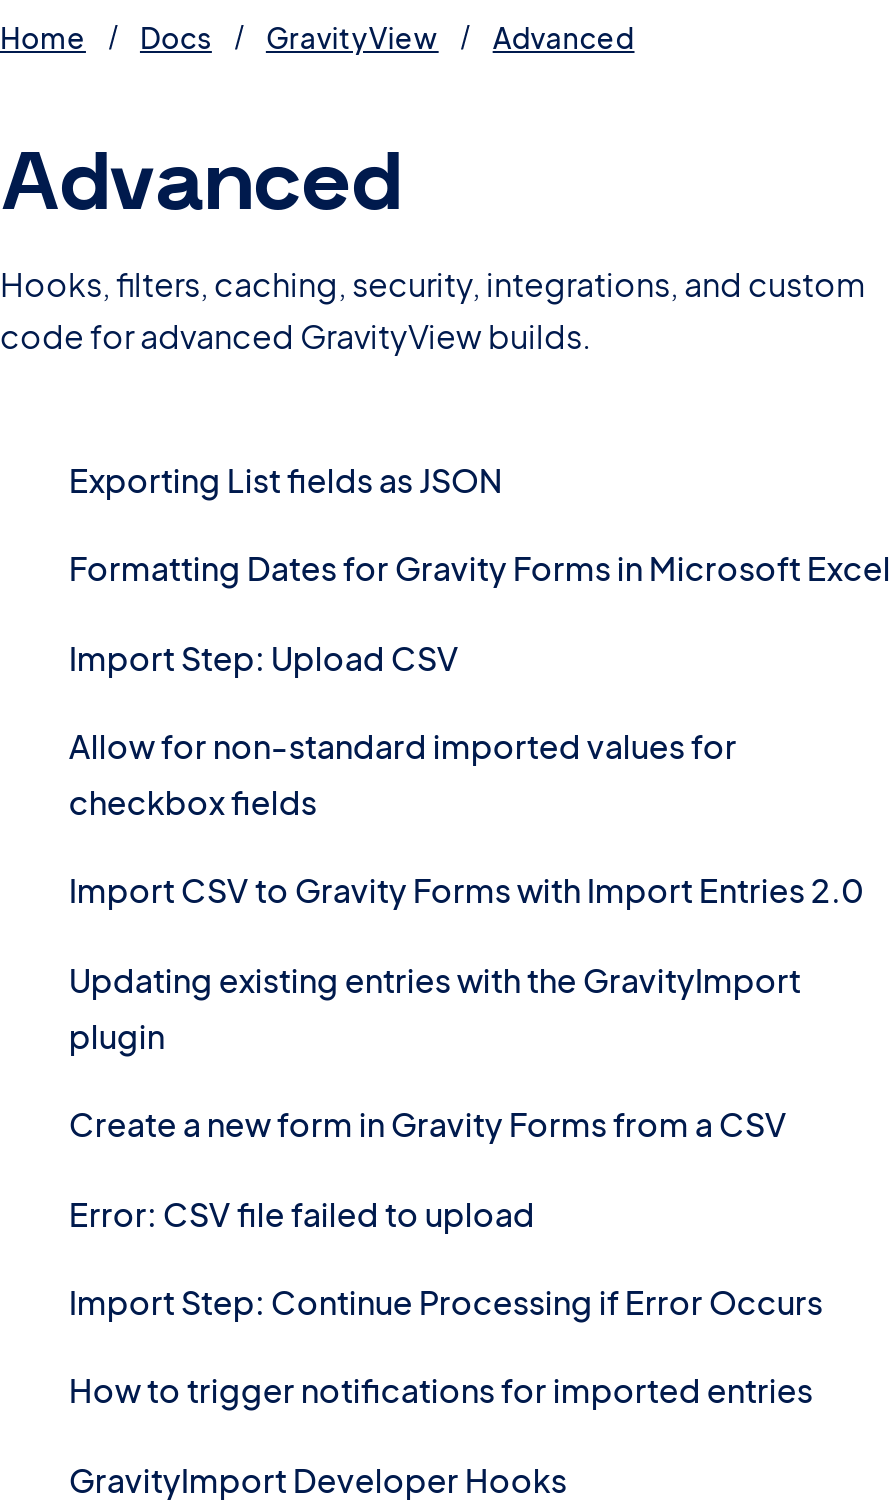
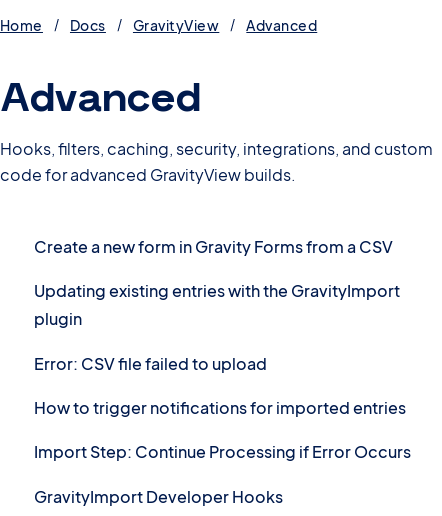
- Exporting List fields as JSON
- Formatting Dates for Gravity Forms in Microsoft Excel
- Import Step: Upload CSV
- Allow for non-standard imported values for
- checkbox fields
- Import CSV to Gravity Forms with Import Entries 2.0

moved up: Create a new form in Gravity Forms from a CSV

moved down: Import Step: Continue Processing if Error Occurs

moved up: How to trigger notifications for imported entries
